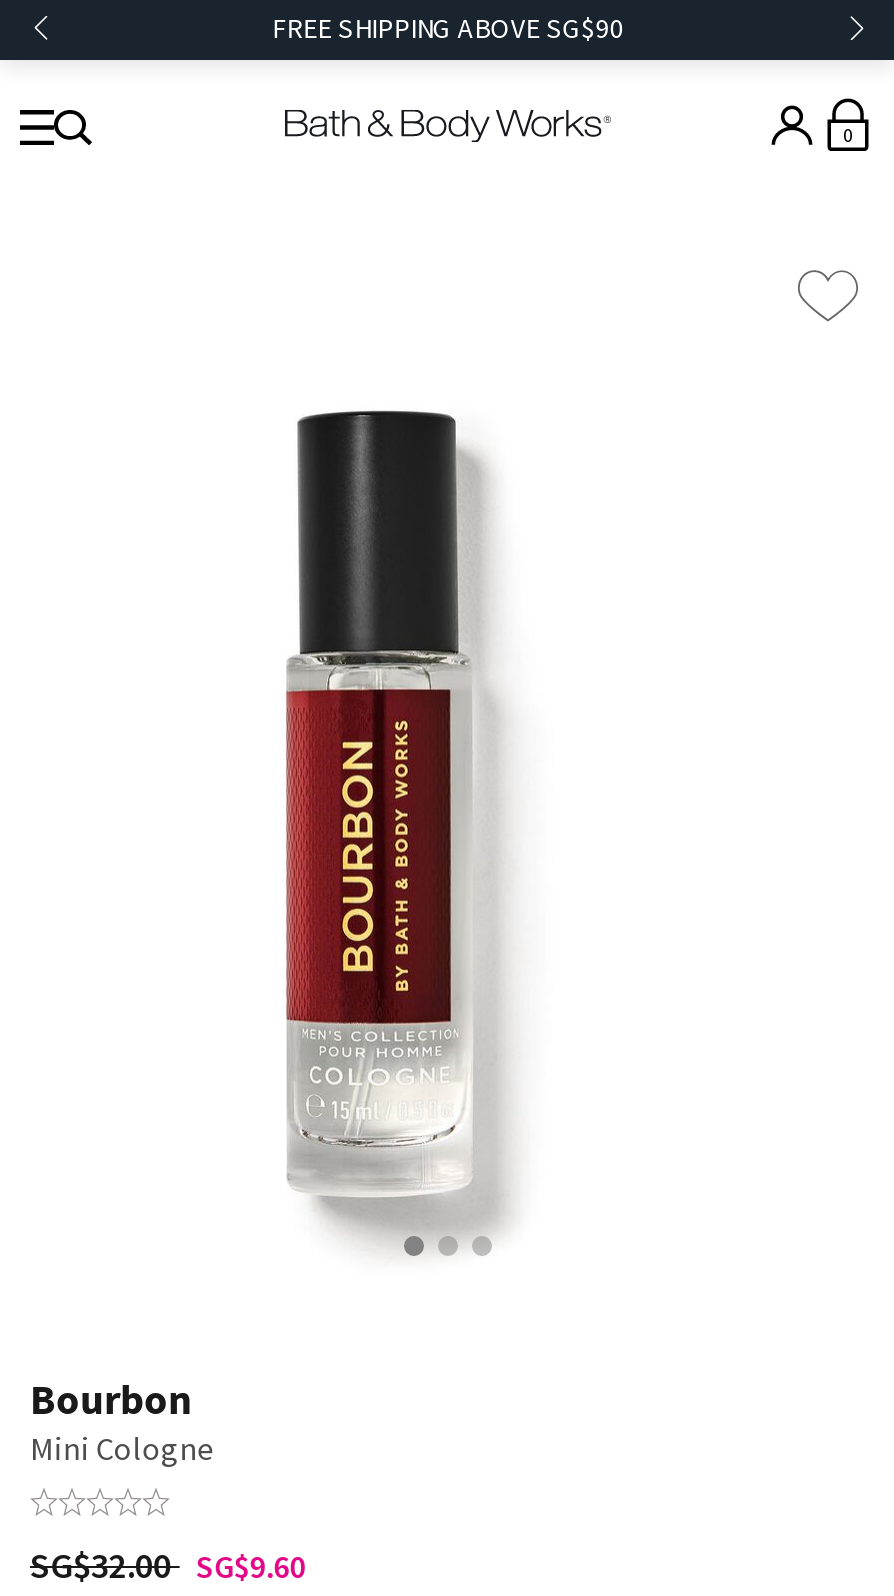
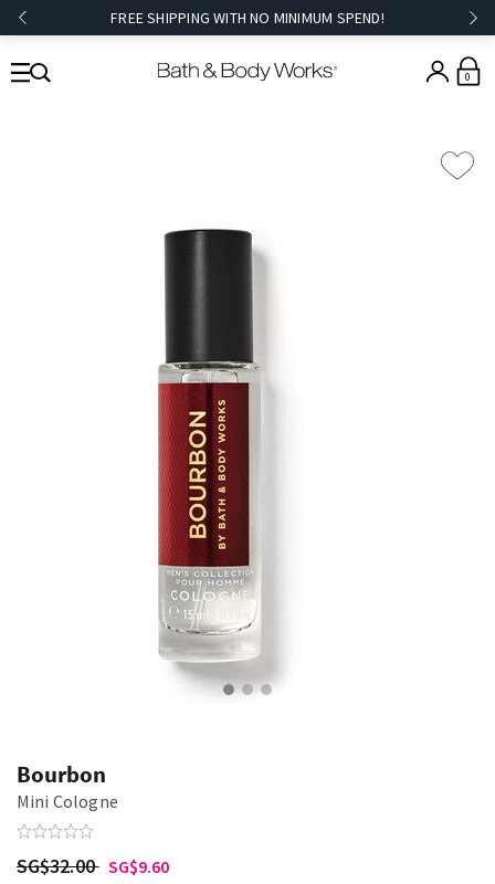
- FREE SHIPPING ABOVE SG$90
+ FREE SHIPPING WITH NO MINIMUM SPEND!
